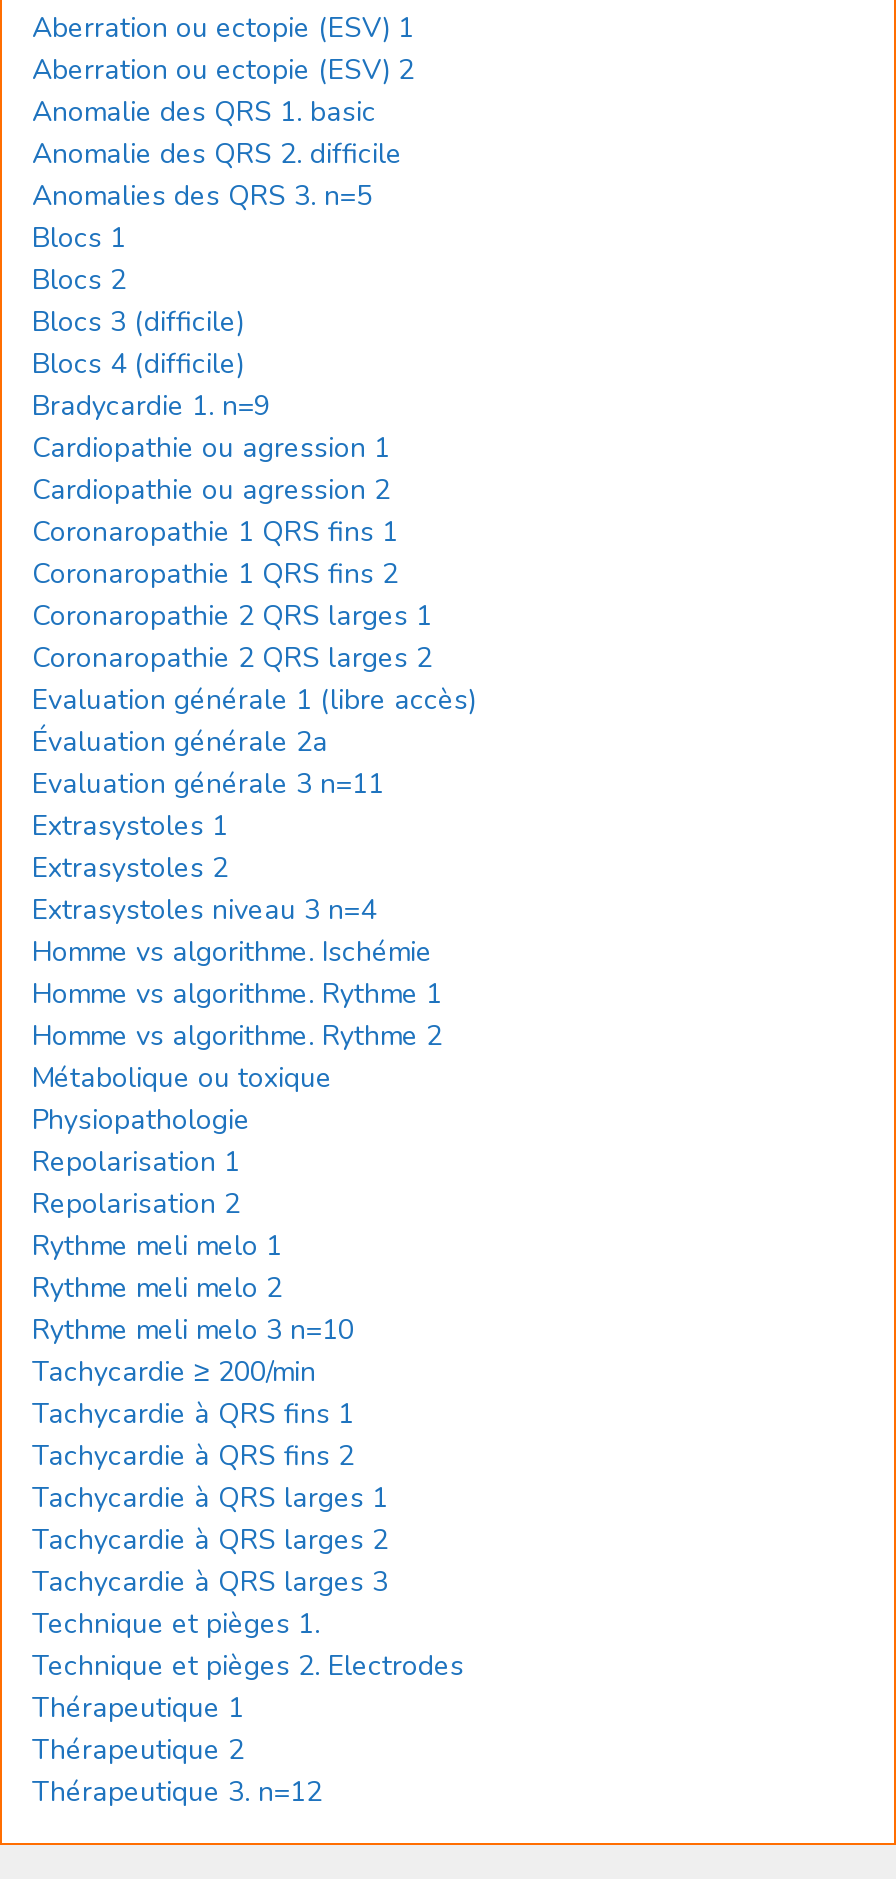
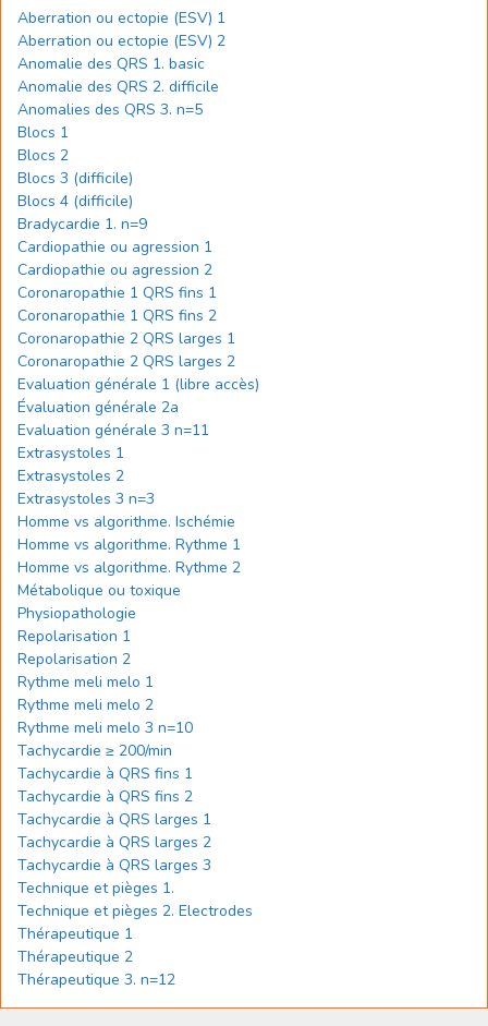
- Extrasystoles niveau 3 n=4
+ Extrasystoles 3 n=3
